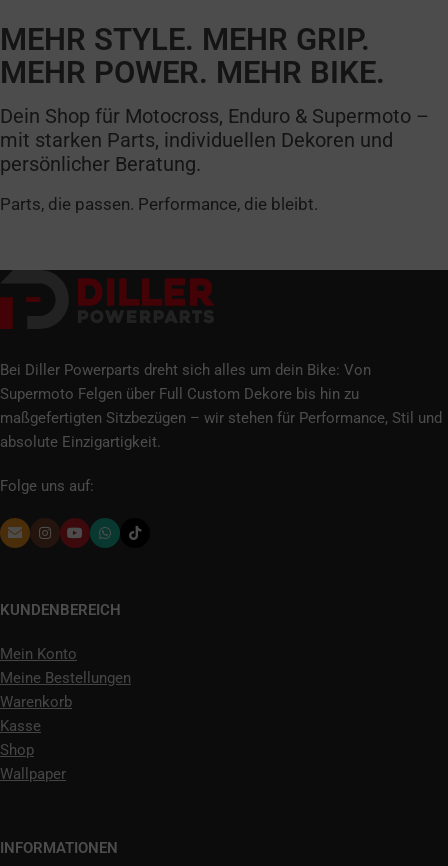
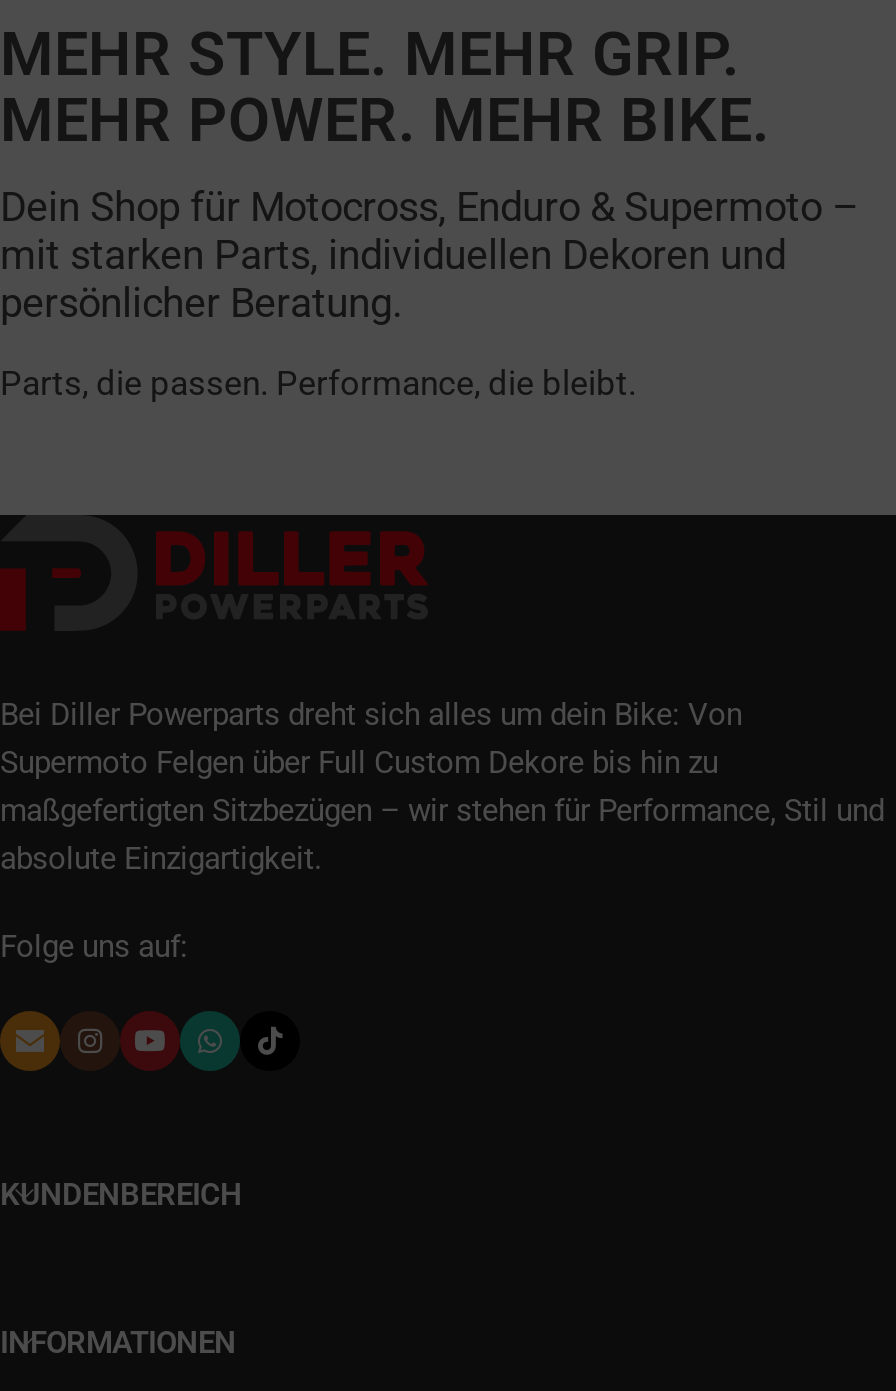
- Mein Konto
- Meine Bestellungen
- Warenkorb
- Kasse
- Shop
- Wallpaper
